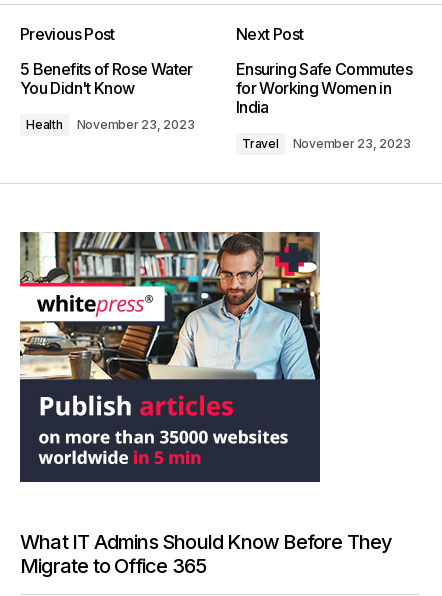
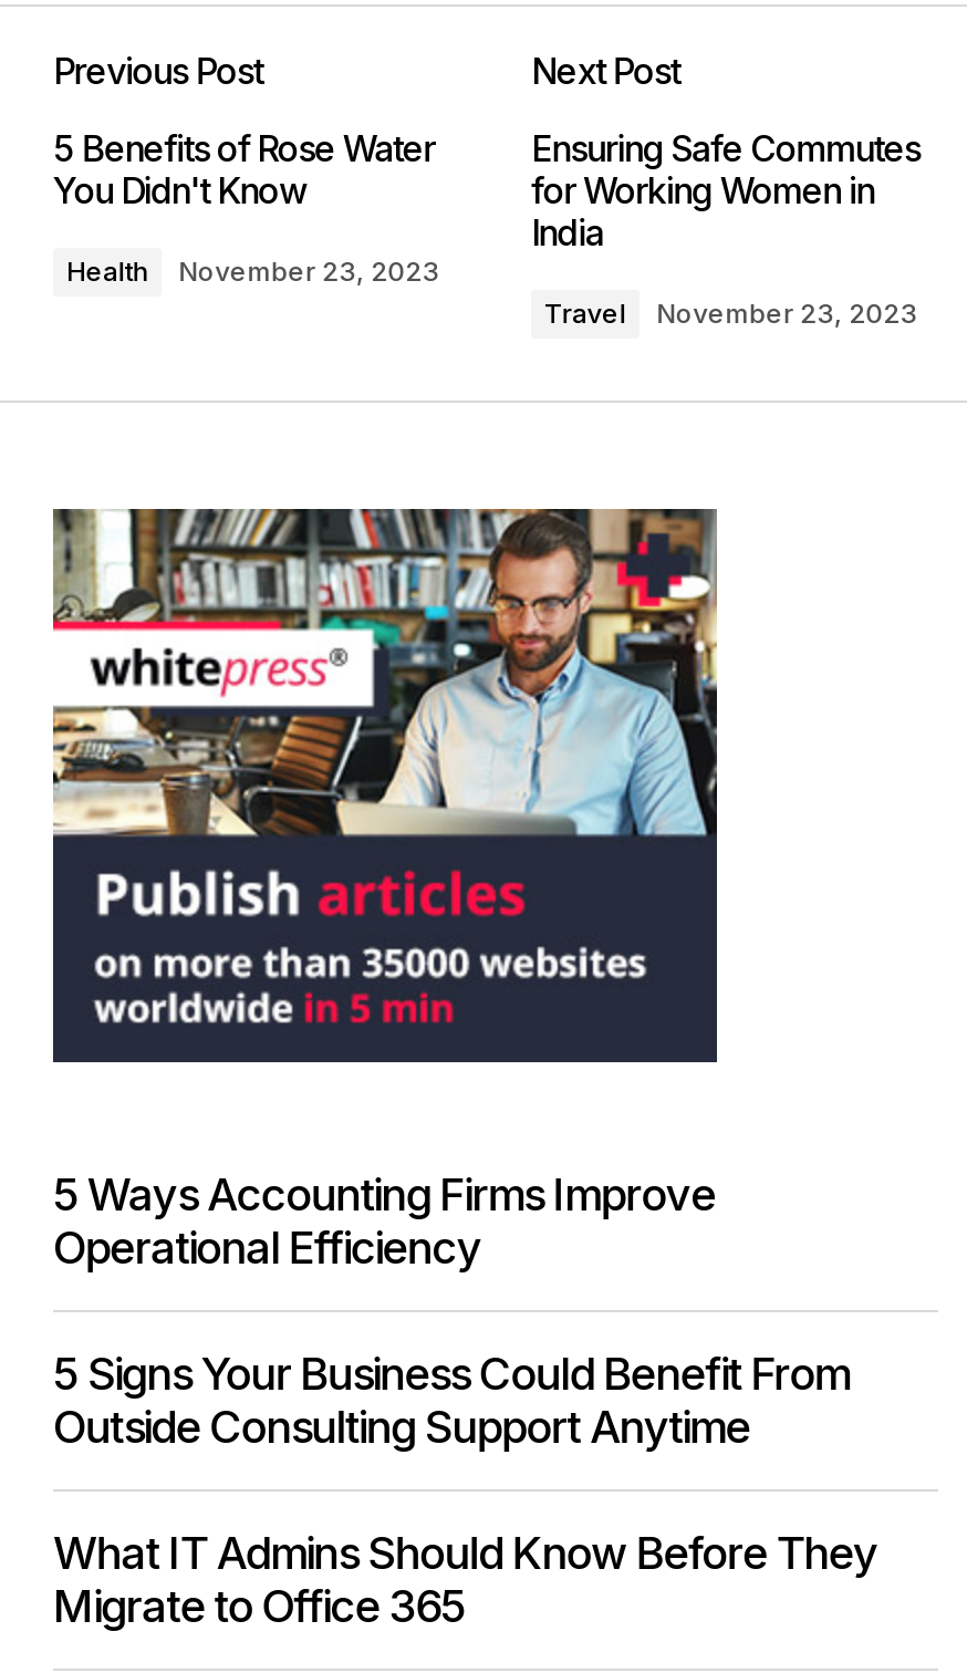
+ 5 Ways Accounting Firms Improve
+ Operational Efficiency
+ 5 Signs Your Business Could Benefit From
+ Outside Consulting Support Anytime
